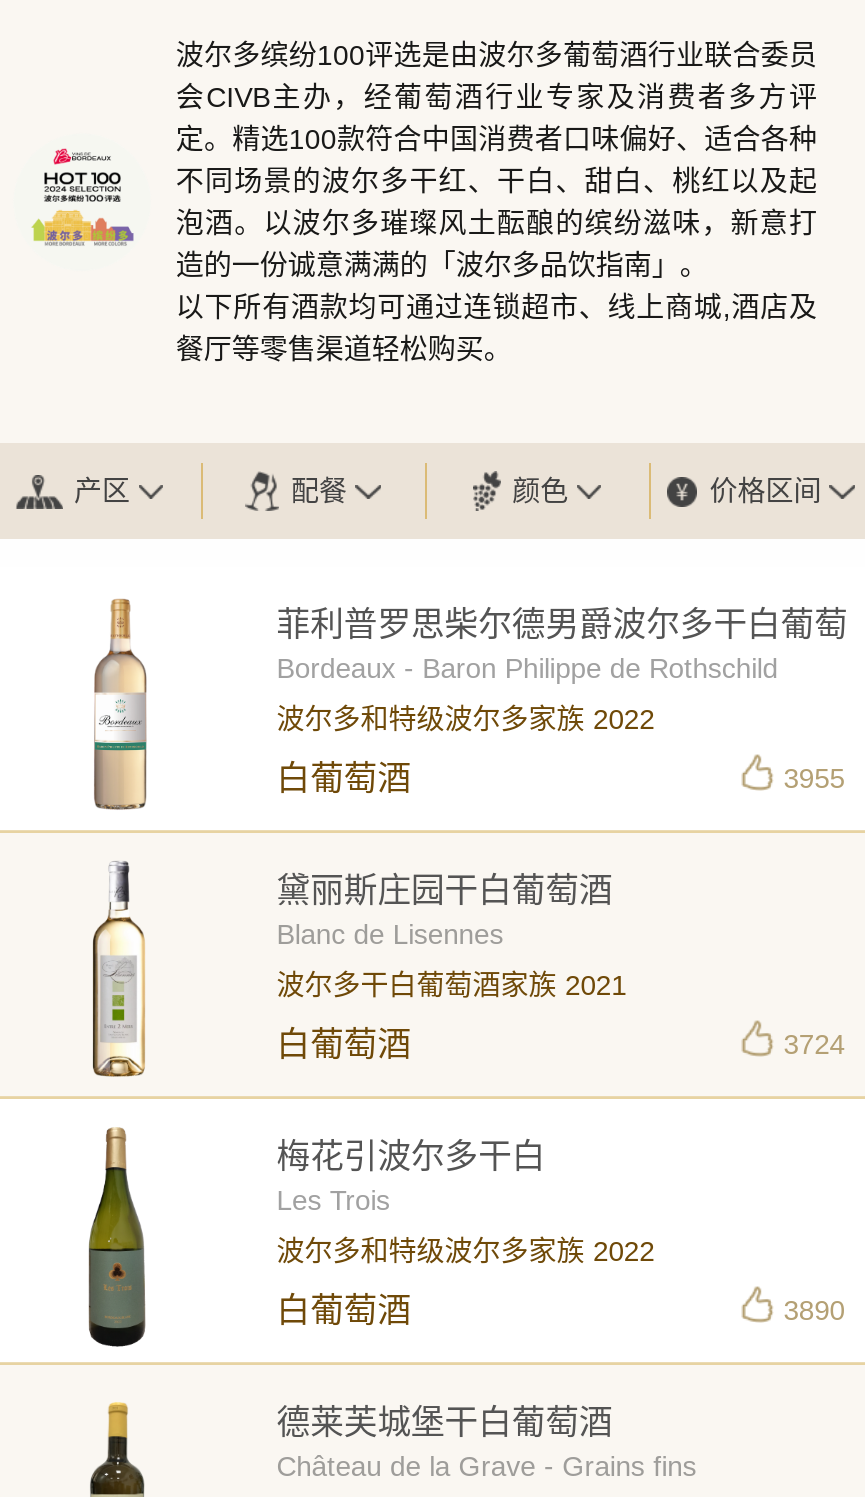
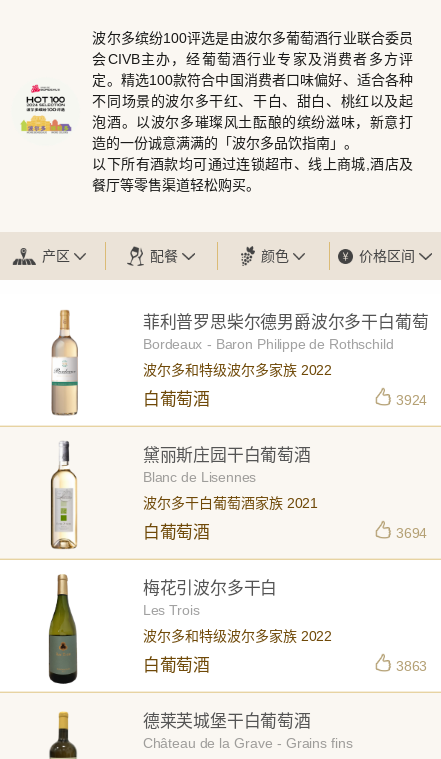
- 3955
+ 3924

- 3724
+ 3694

- 3890
+ 3863
